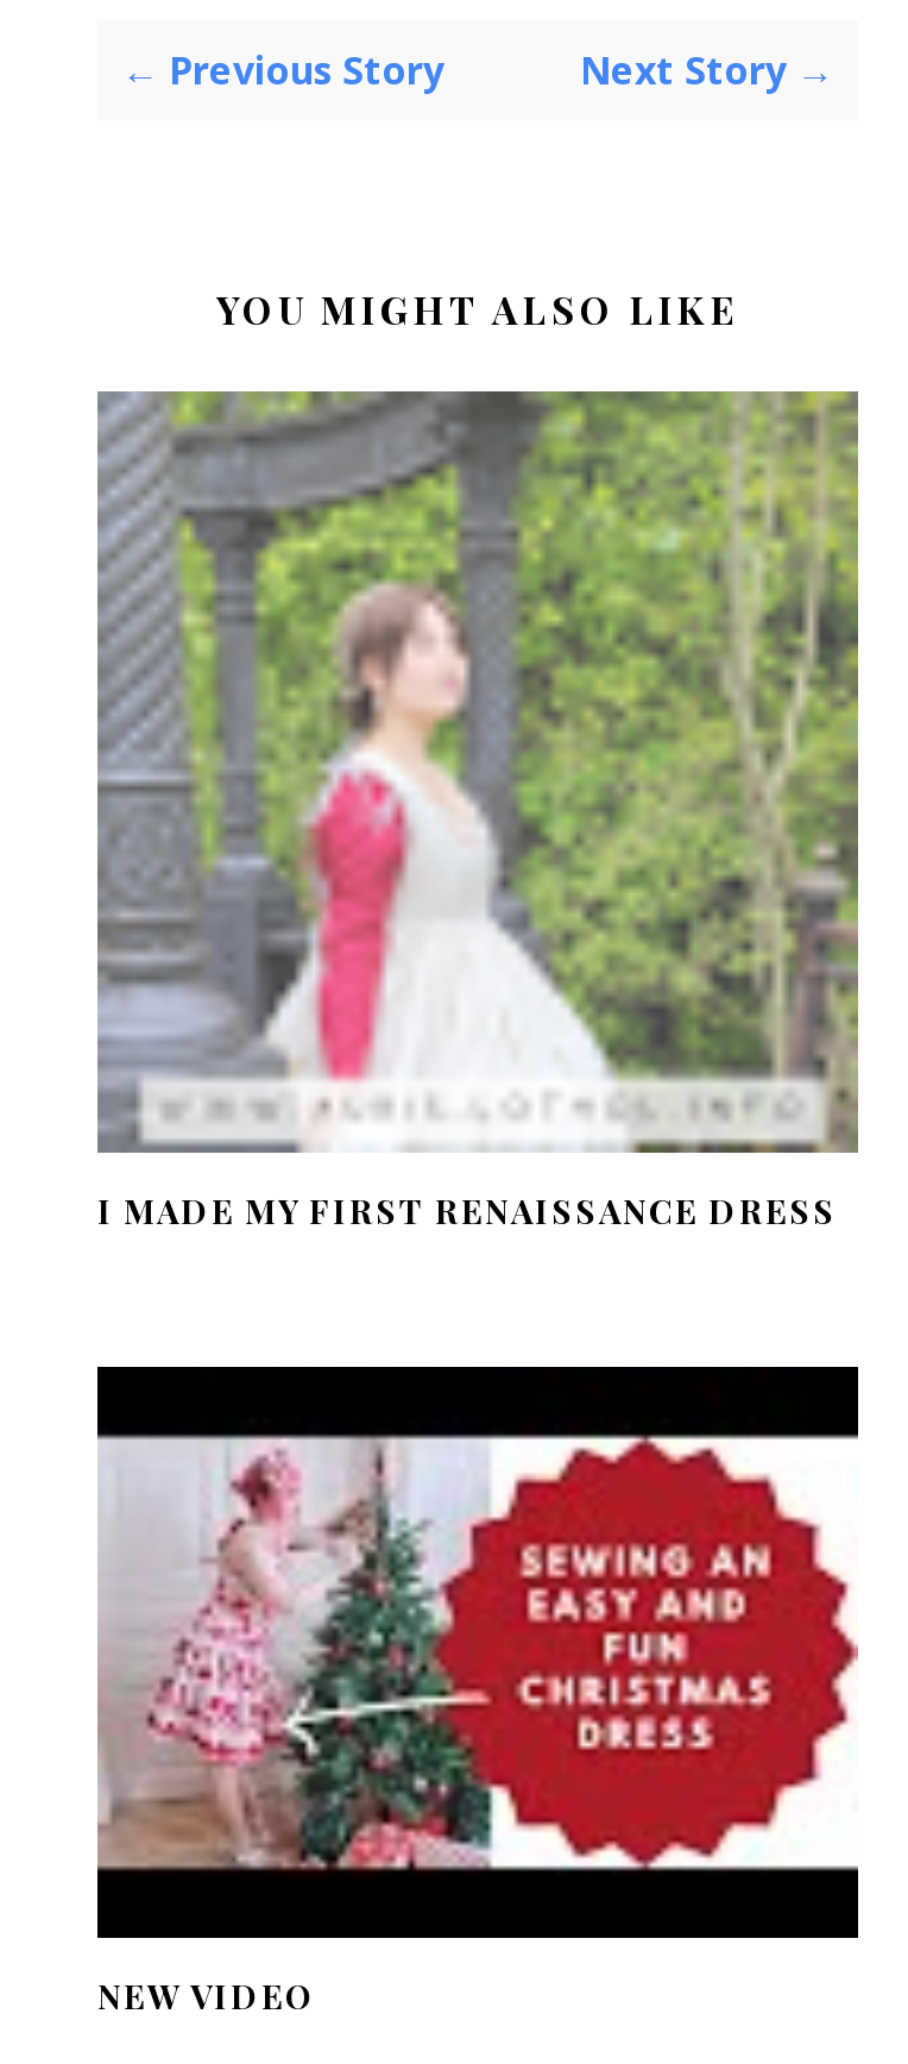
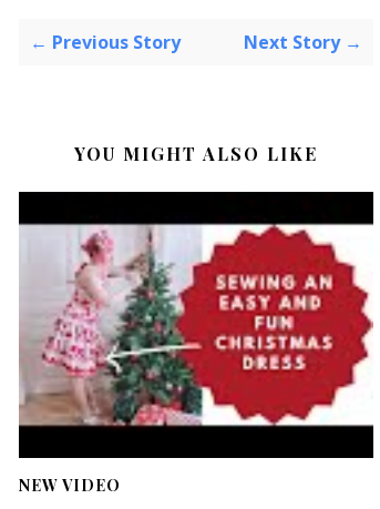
- [image]
- I MADE MY FIRST RENAISSANCE DRESS
